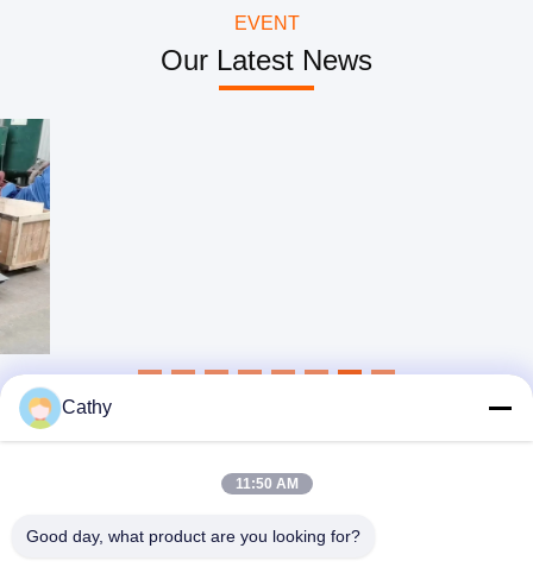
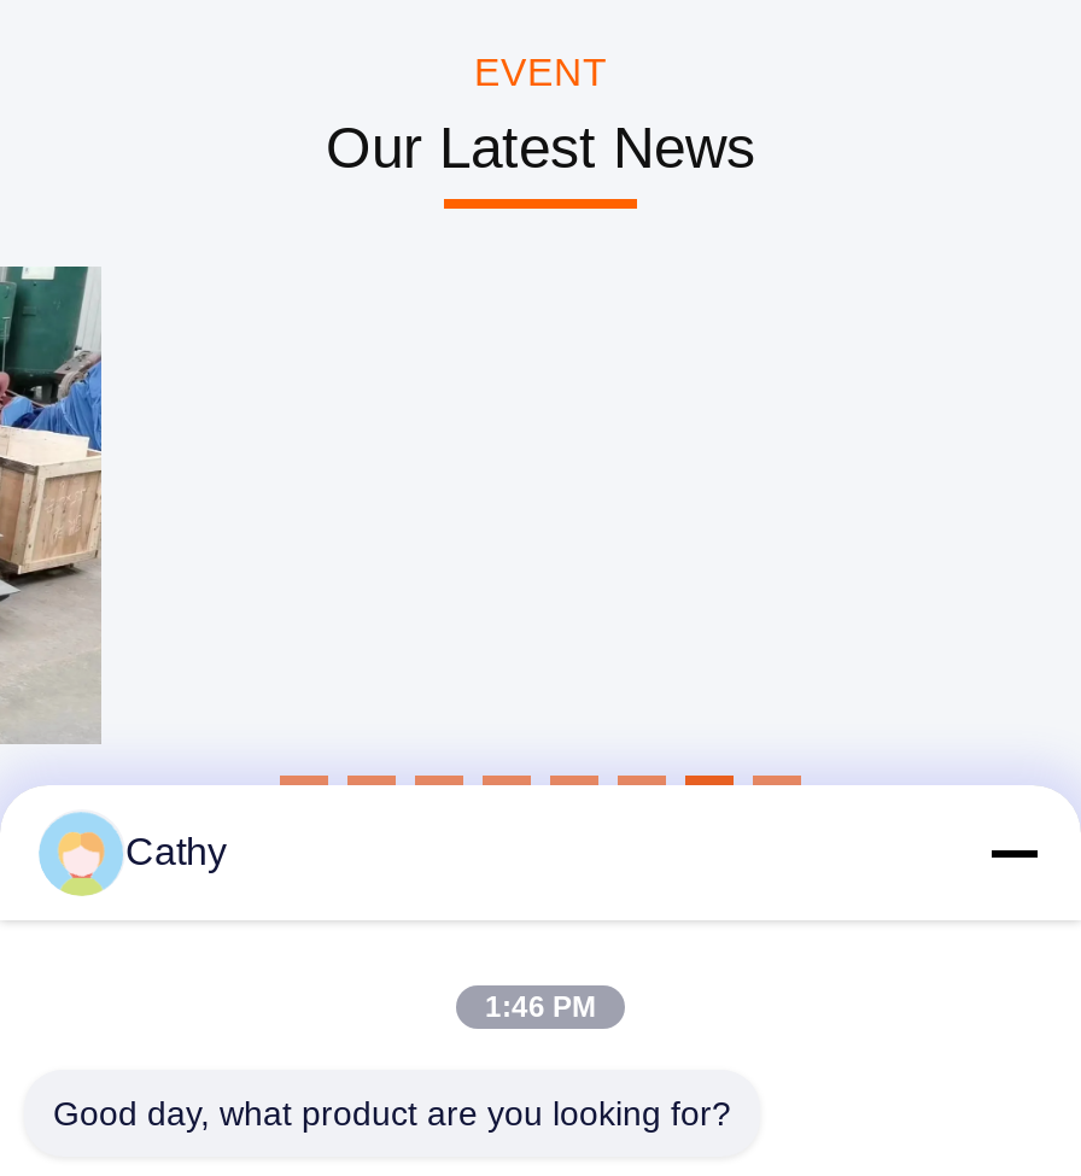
- 11:50 AM
+ 1:46 PM
